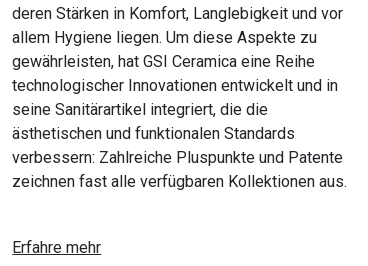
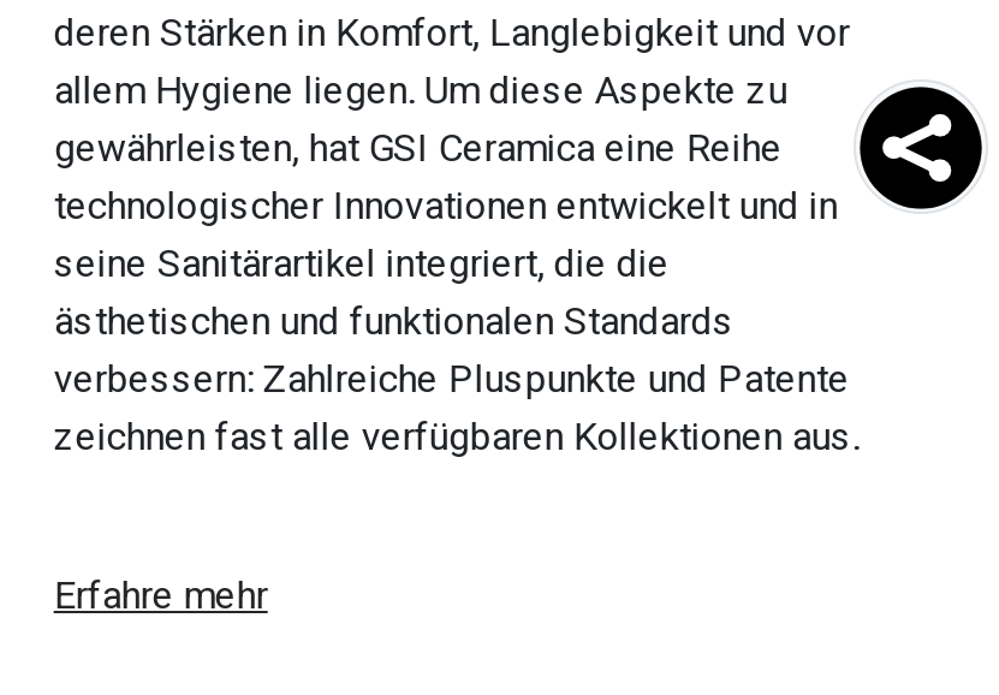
+ [image]
